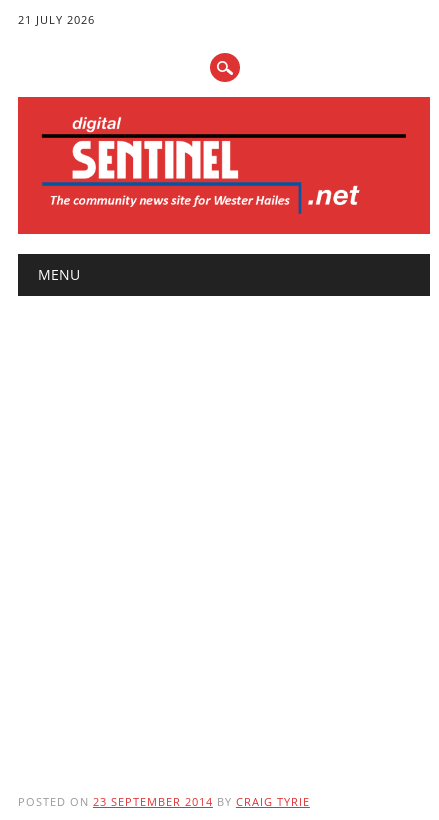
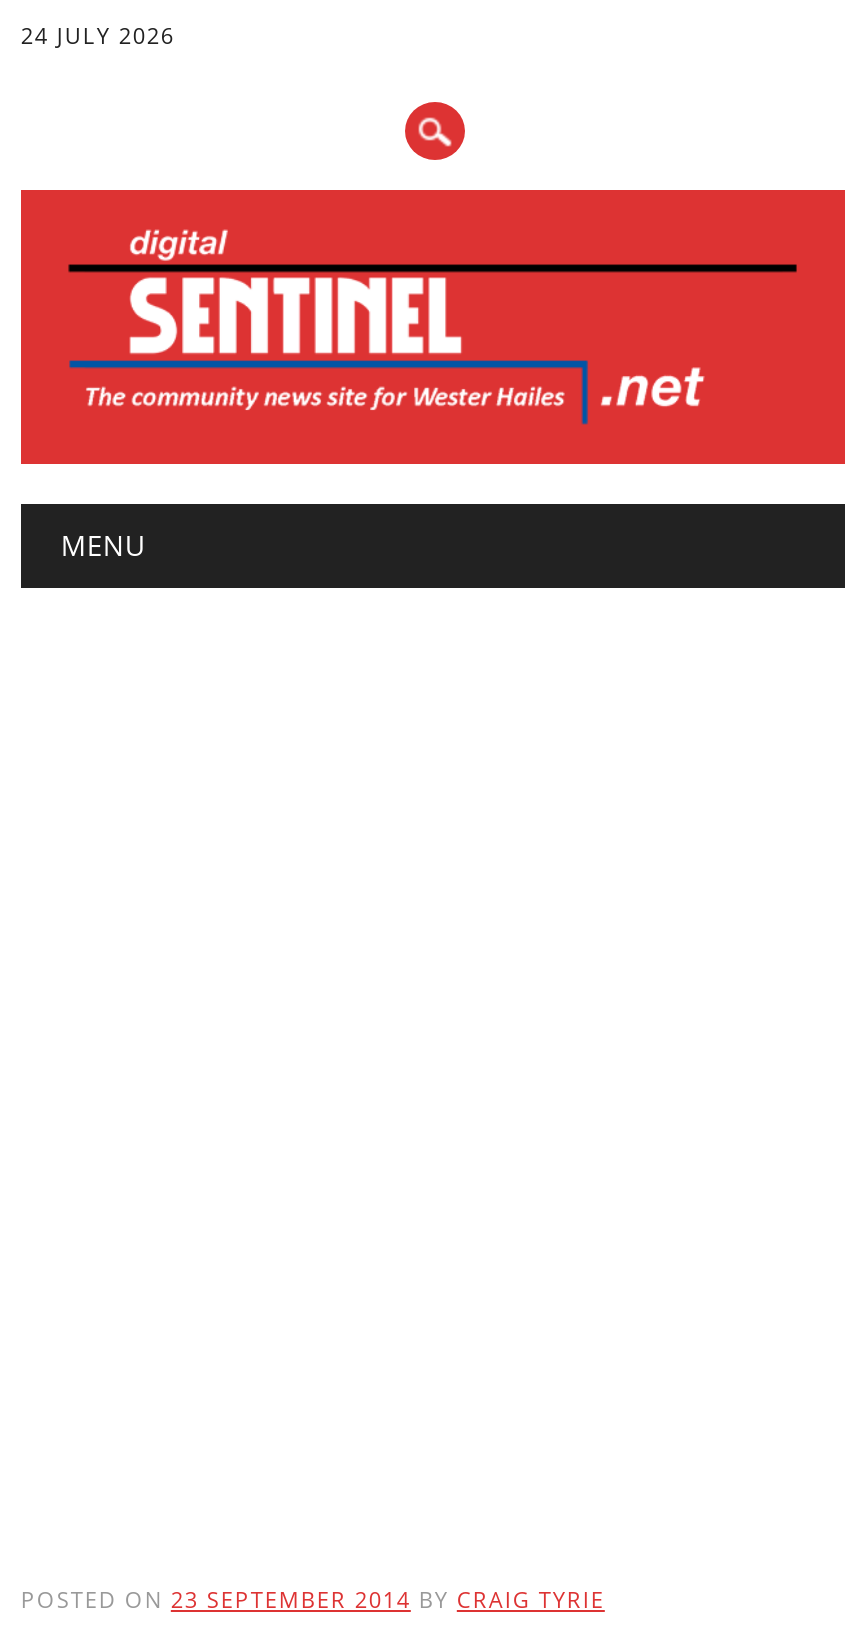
- 21 JULY 2026
+ 24 JULY 2026
